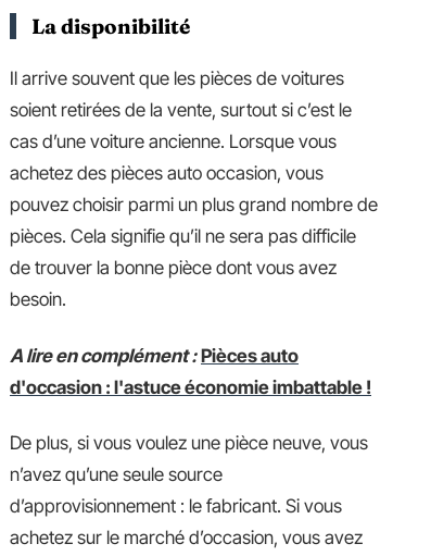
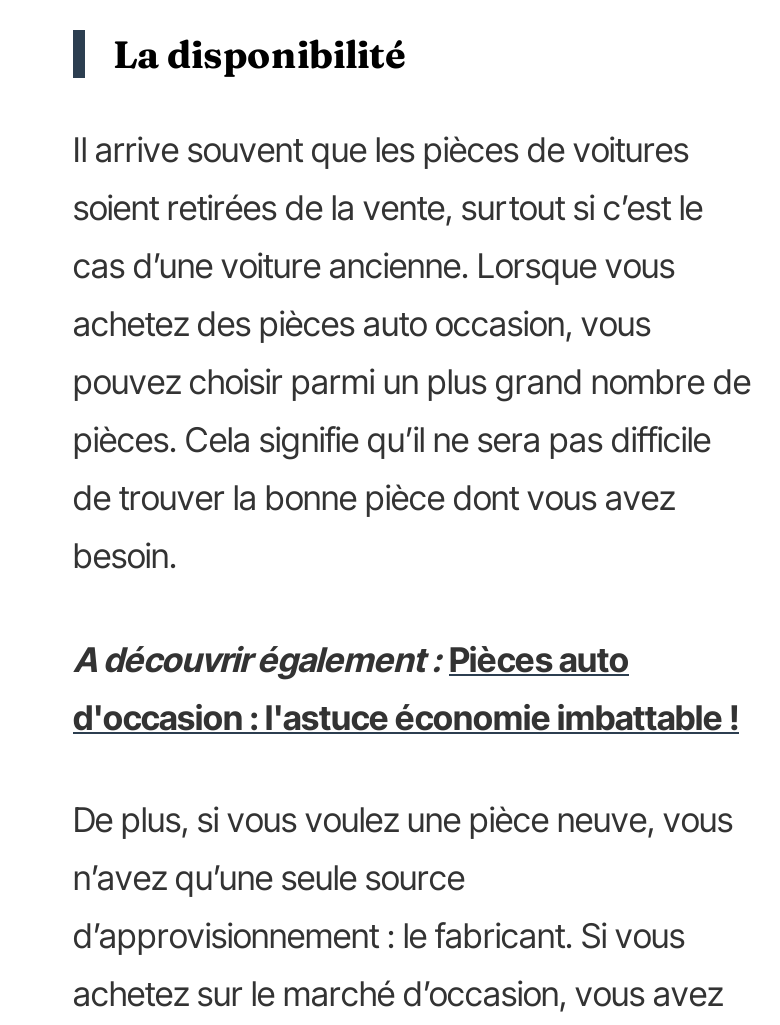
- A lire en complément : Pièces auto
+ A découvrir également : Pièces auto
